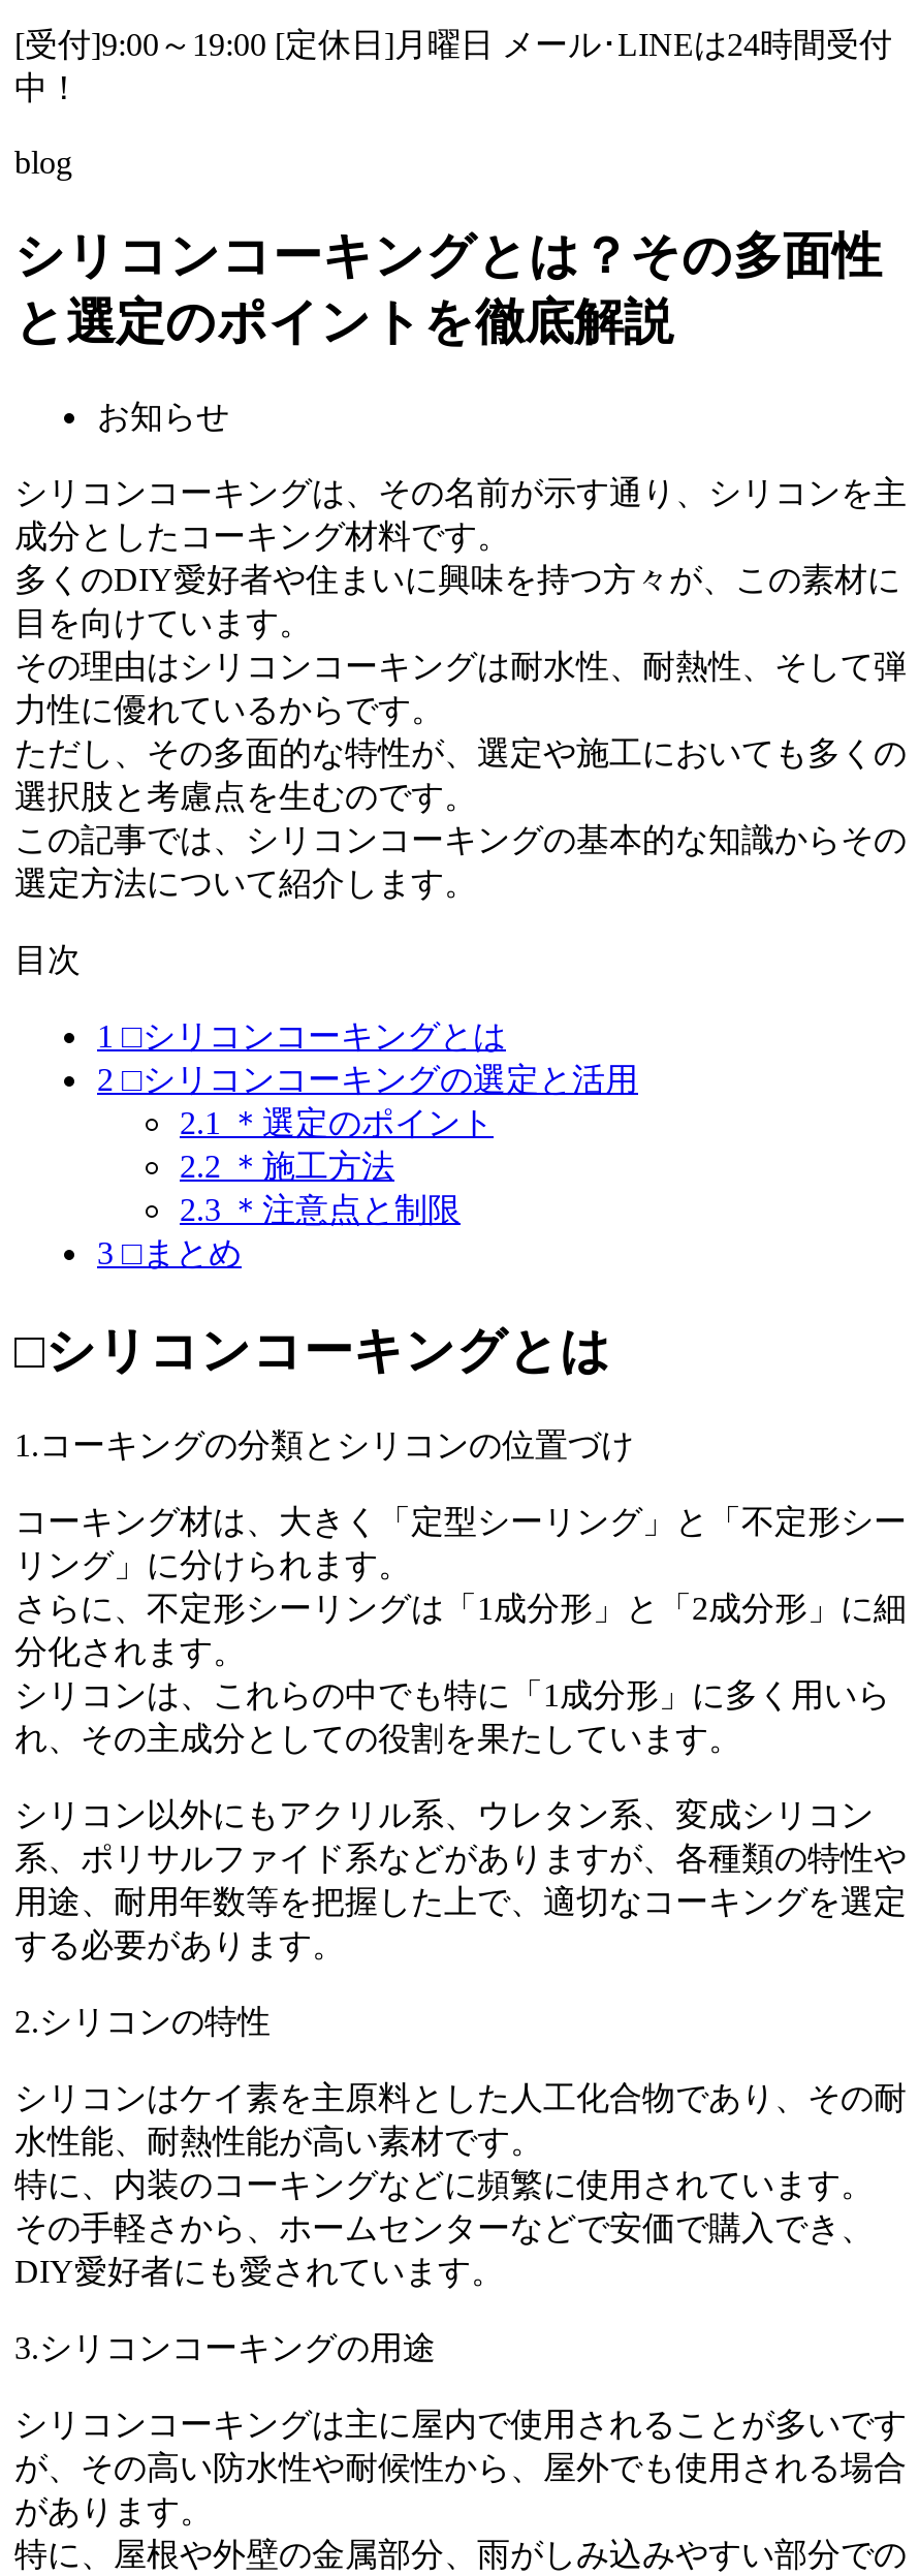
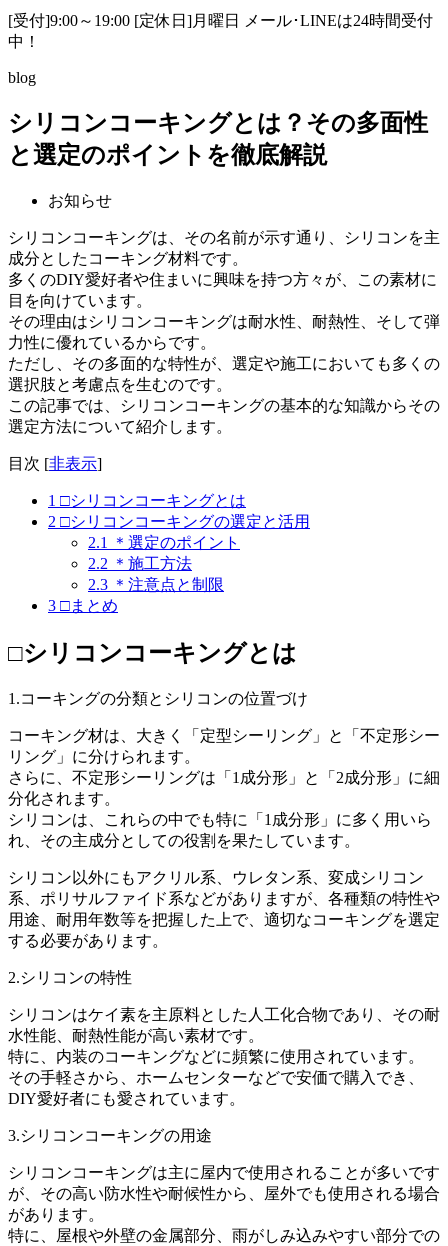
- 目次
+ 目次 [非表示]
